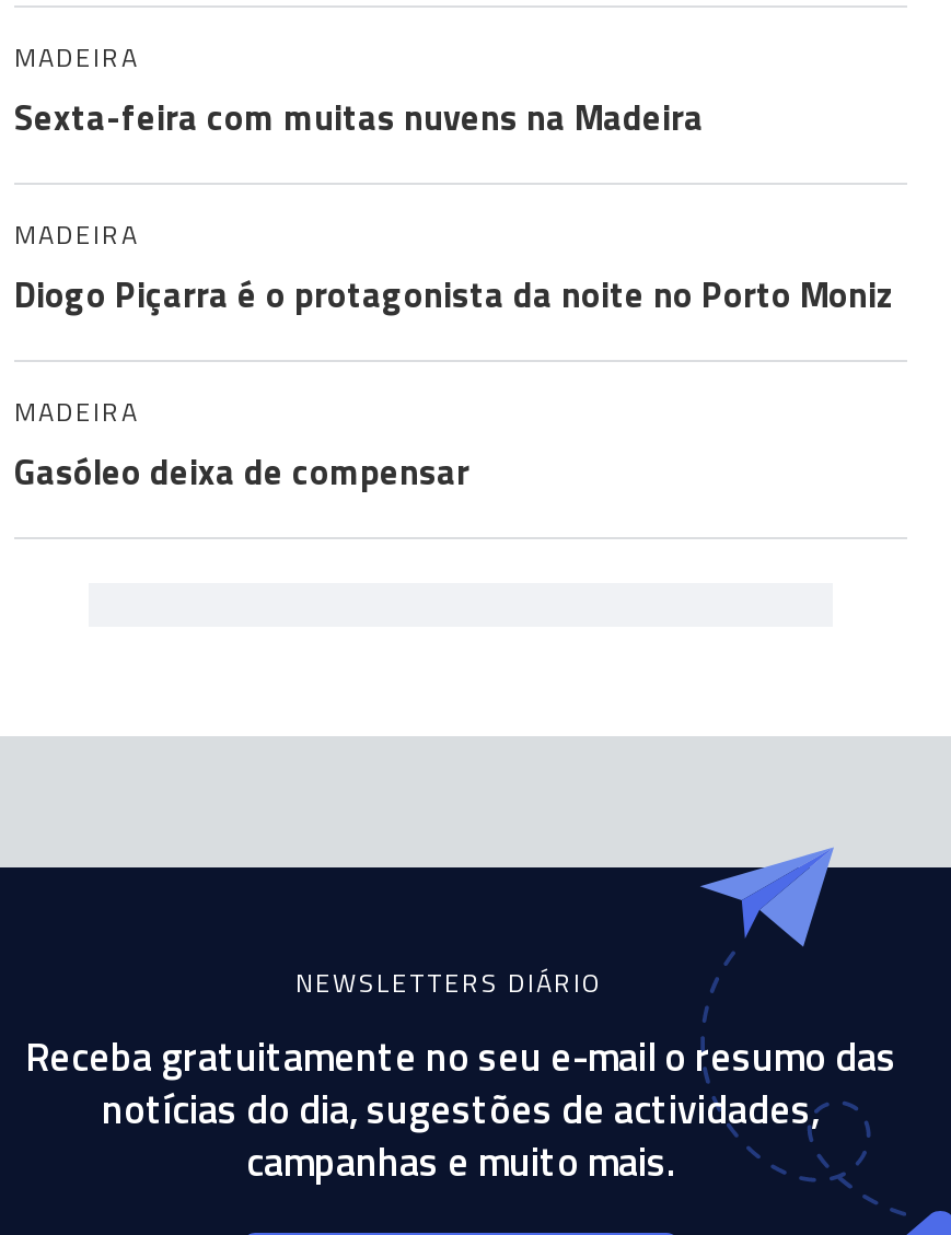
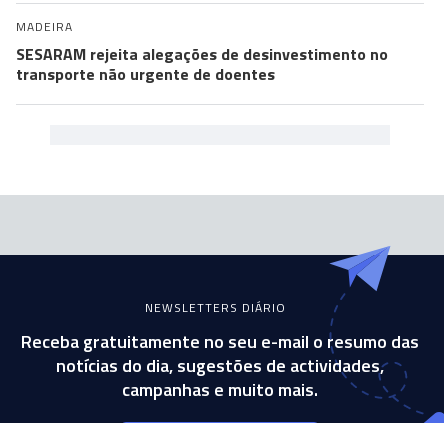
- Sexta-feira com muitas nuvens na Madeira
- MADEIRA
- Diogo Piçarra é o protagonista da noite no Porto Moniz
- MADEIRA
- Gasóleo deixa de compensar
+ SESARAM rejeita alegações de desinvestimento no
+ transporte não urgente de doentes
